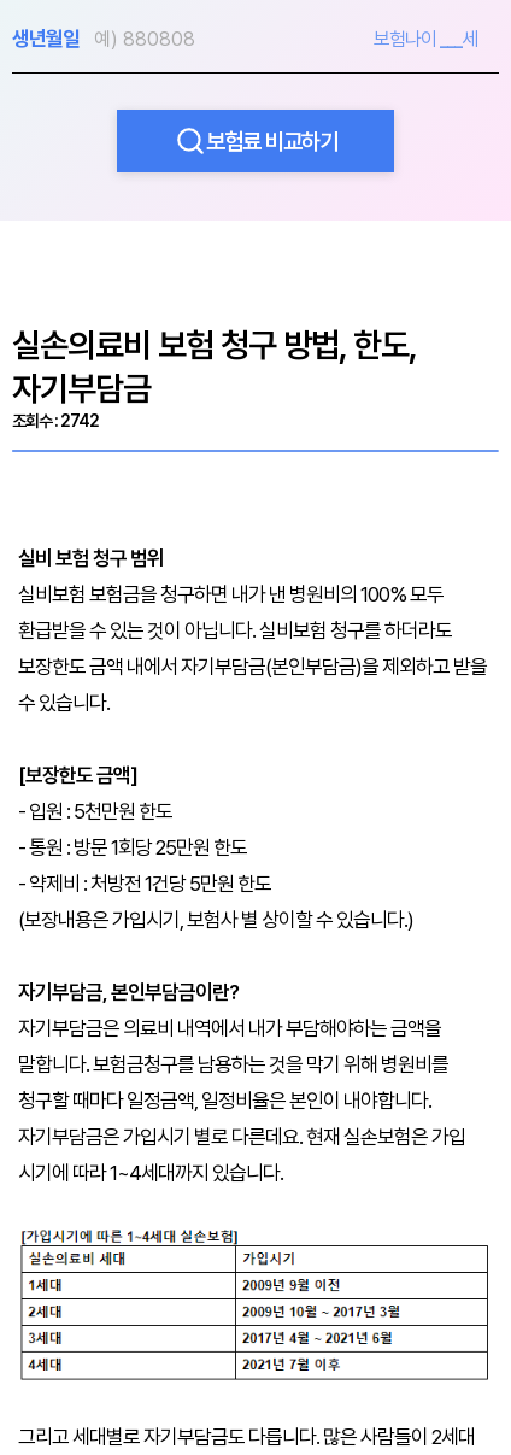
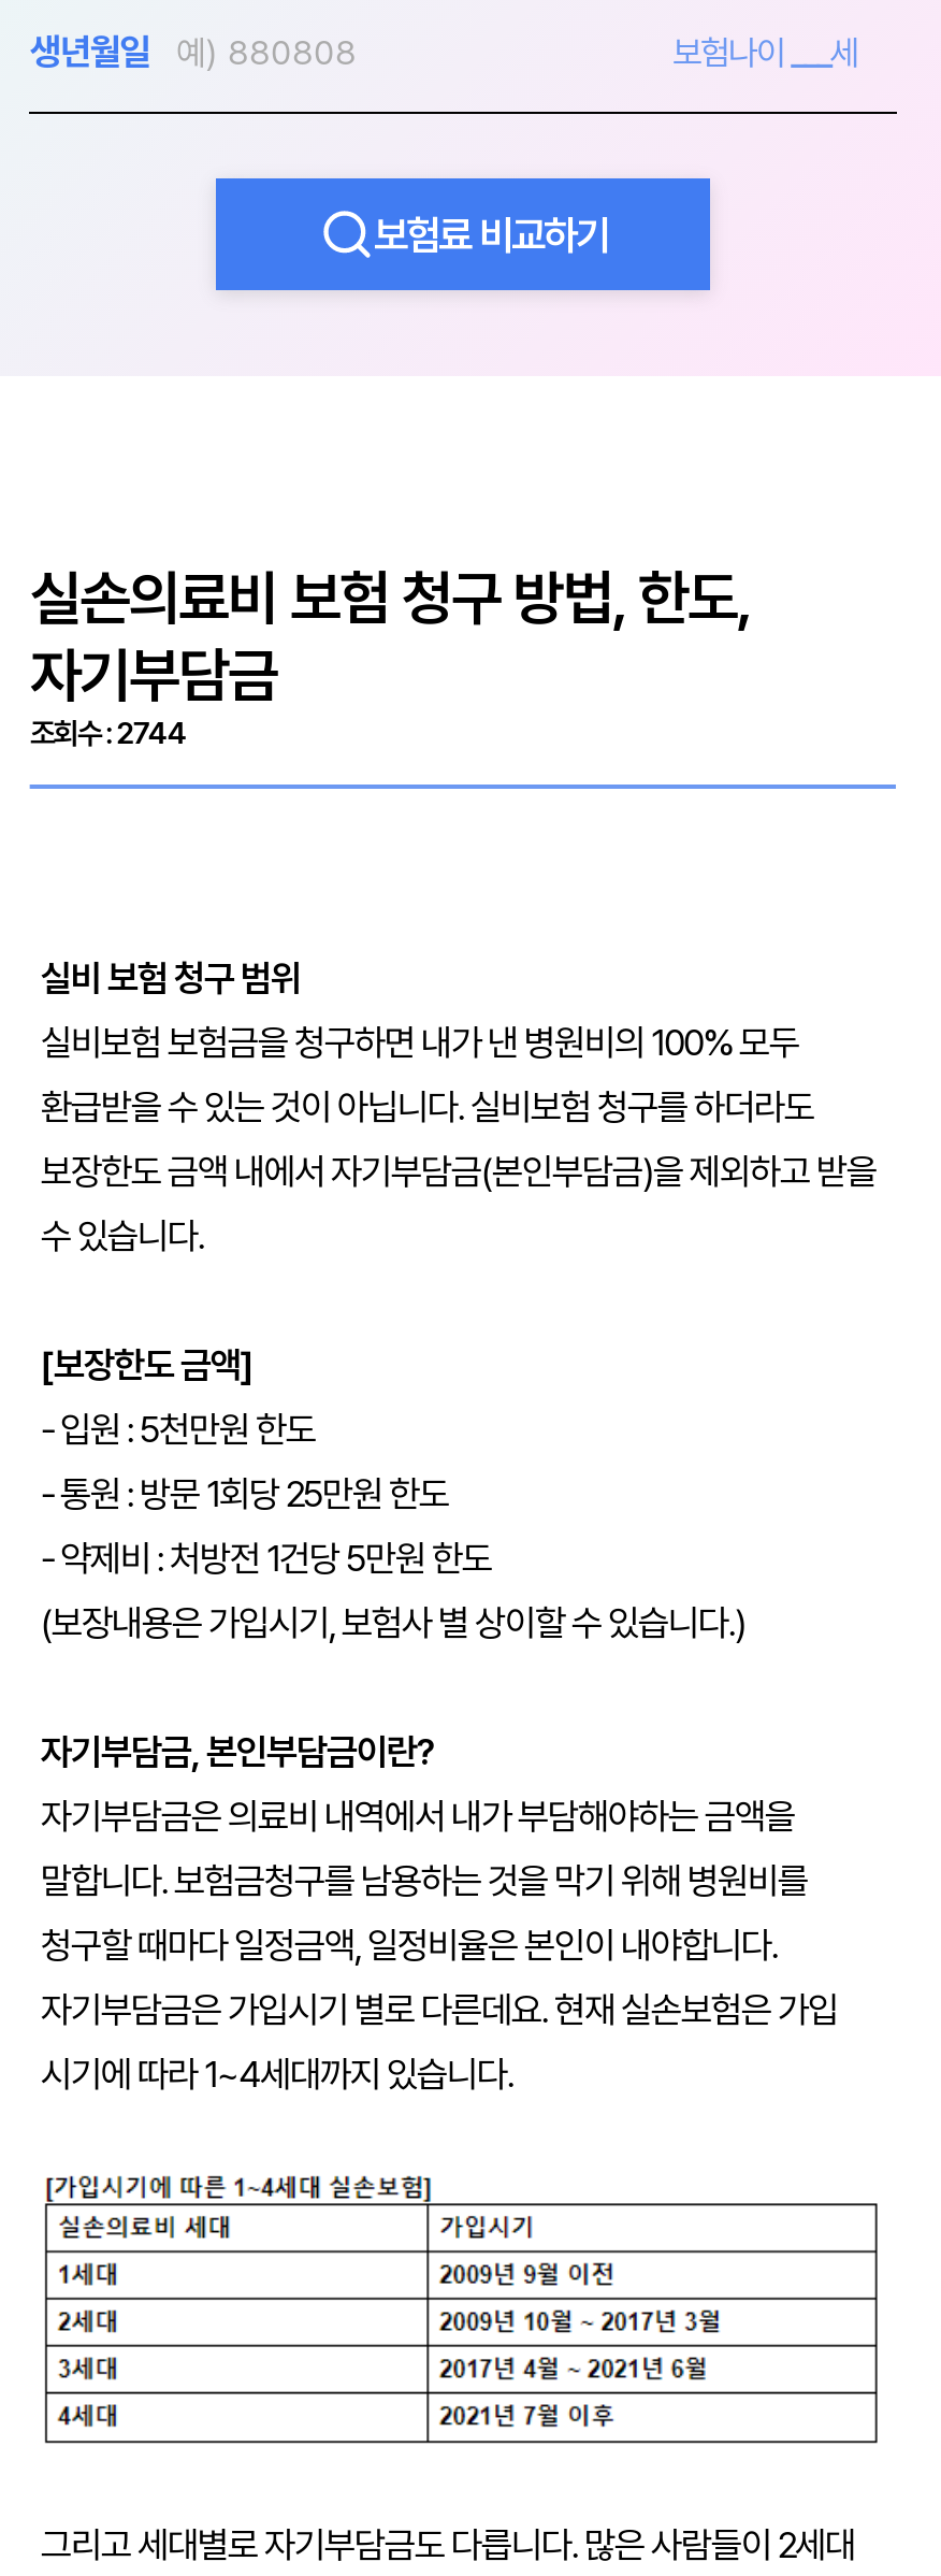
- 조회수 : 2742
+ 조회수 : 2744
